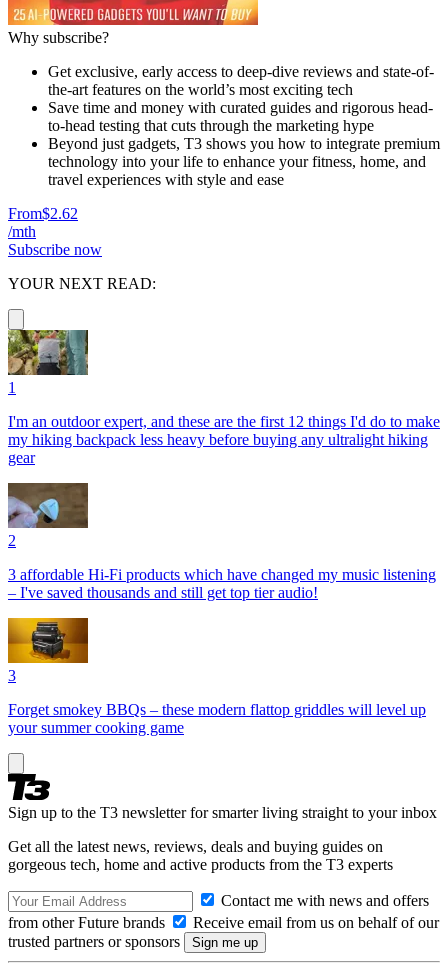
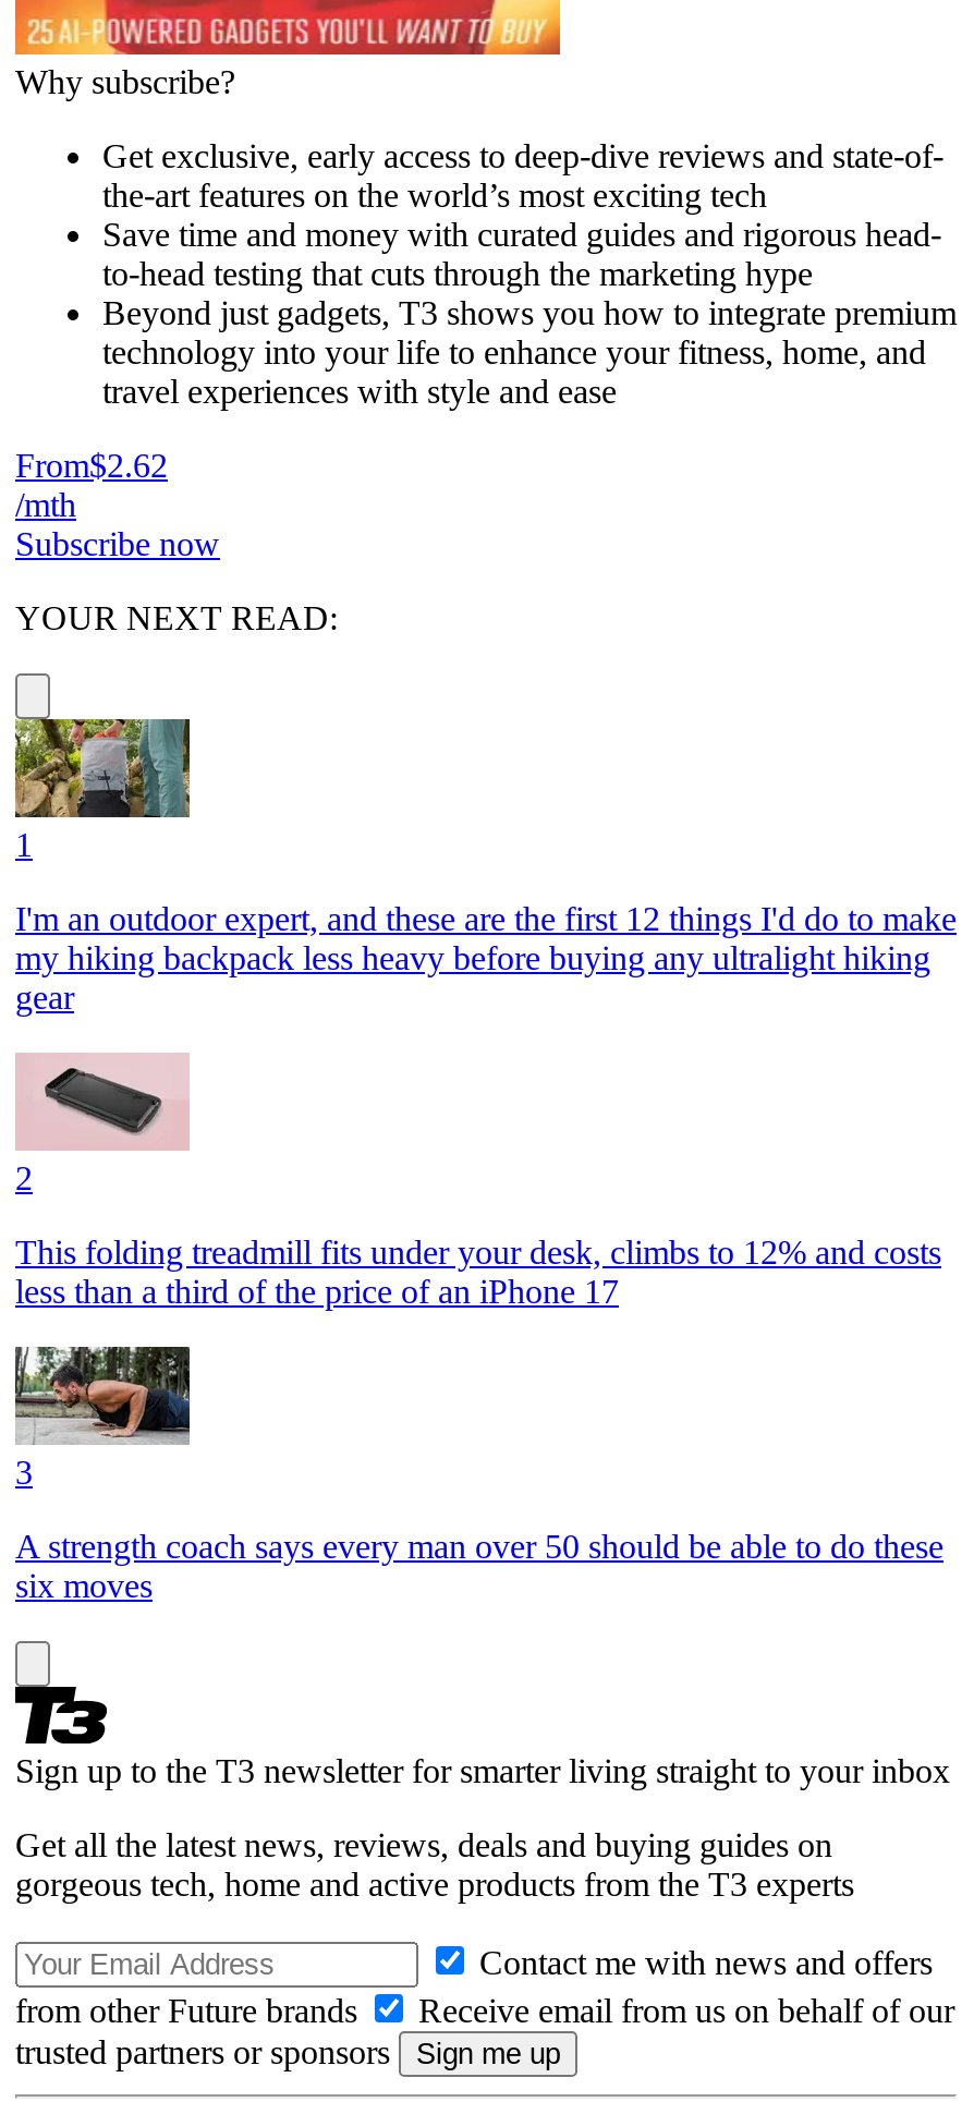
- [image]
- 3 affordable Hi-Fi products which have changed my music listening
- – I've saved thousands and still get top tier audio!
+ [image]
+ This folding treadmill fits under your desk, climbs to 12% and costs
+ less than a third of the price of an iPhone 17

- [image]
- Forget smokey BBQs – these modern flattop griddles will level up
- your summer cooking game
+ [image]
+ A strength coach says every man over 50 should be able to do these
+ six moves
